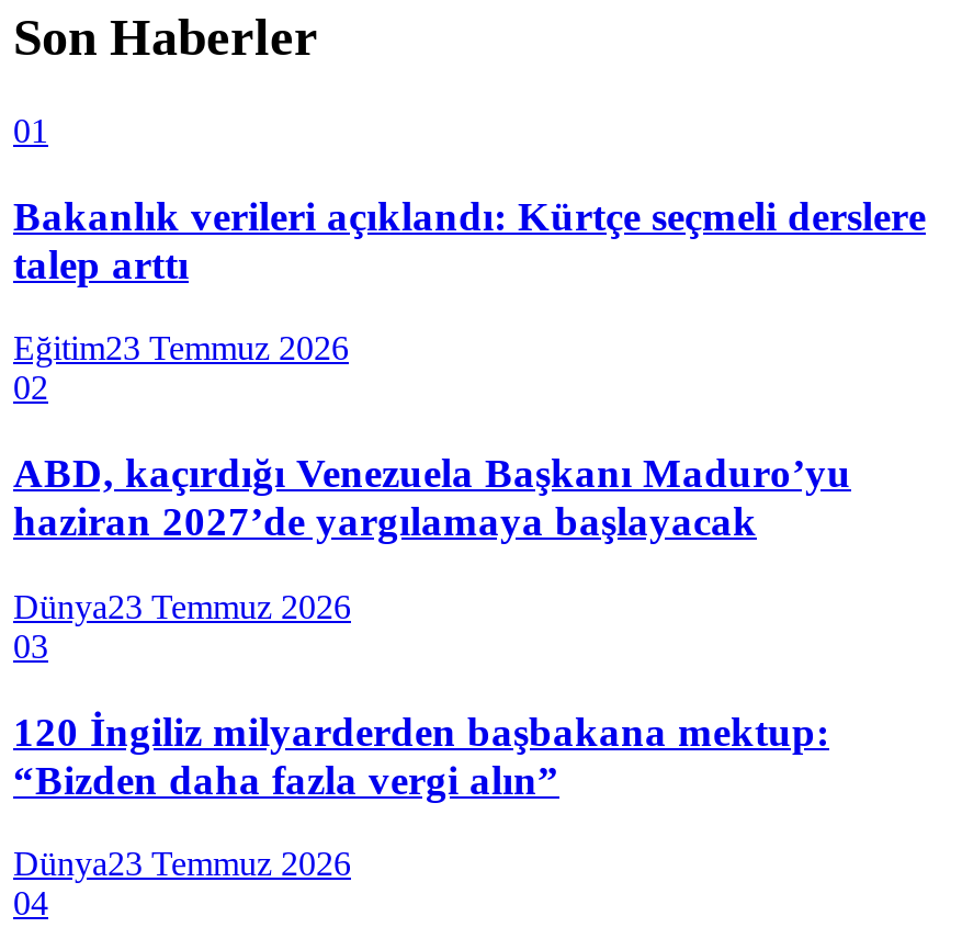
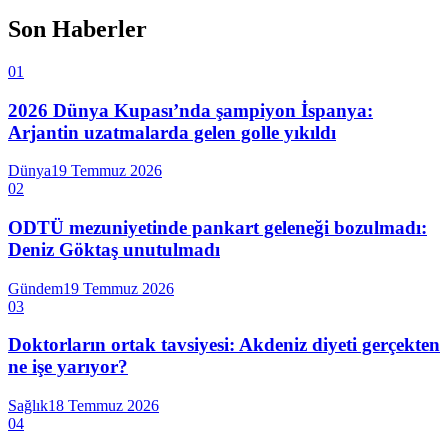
- Bakanlık verileri açıklandı: Kürtçe seçmeli derslere
- talep arttı
+ 2026 Dünya Kupası’nda şampiyon İspanya:
+ Arjantin uzatmalarda gelen golle yıkıldı

- Eğitim23 Temmuz 2026
+ Dünya19 Temmuz 2026

- ABD, kaçırdığı Venezuela Başkanı Maduro’yu
- haziran 2027’de yargılamaya başlayacak
+ ODTÜ mezuniyetinde pankart geleneği bozulmadı:
+ Deniz Göktaş unutulmadı

- Dünya23 Temmuz 2026
+ Gündem19 Temmuz 2026

- 120 İngiliz milyarderden başbakana mektup:
- “Bizden daha fazla vergi alın”
+ Doktorların ortak tavsiyesi: Akdeniz diyeti gerçekten
+ ne işe yarıyor?

- Dünya23 Temmuz 2026
+ Sağlık18 Temmuz 2026
